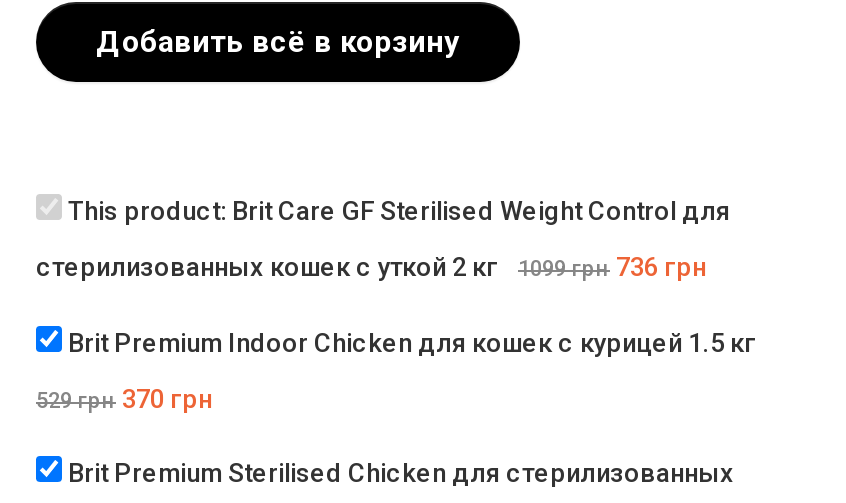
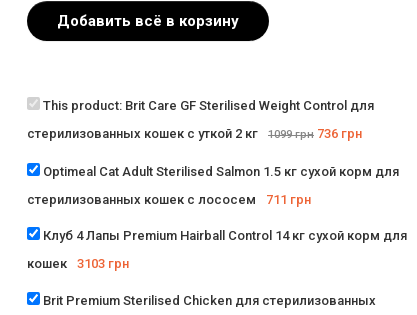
- Brit Premium Indoor Chicken для кошек с курицей 1.5 кг
- 529грн 370 грн
+ Optimeal Cat Adult Sterilised Salmon 1.5 кг сухой корм для
+ стерилизованных кошек с лососем
+ 711 грн
+ Клуб 4 Лапы Premium Hairball Control 14 кг сухой корм для
+ кошек
+ 3103 грн
